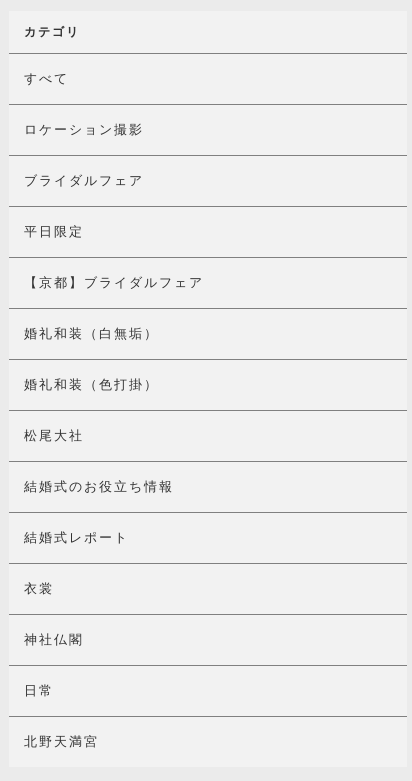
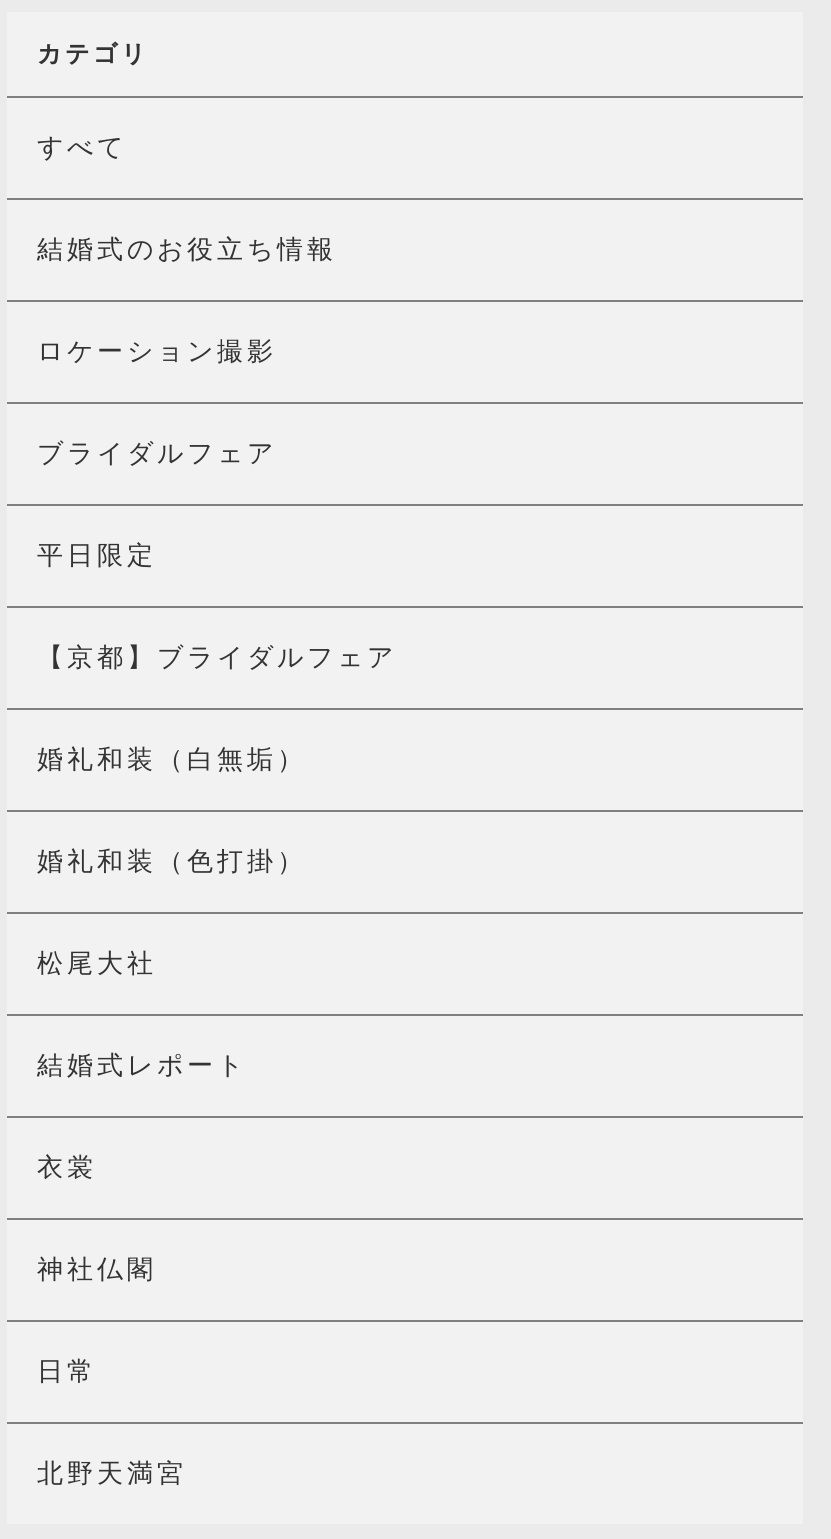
moved down: ロケーション撮影 | ブライダルフェア | 平日限定 | 【京都】ブライダルフェア | 婚礼和装（白無垢） | 婚礼和装（色打掛） | 松尾大社

moved up: 結婚式のお役立ち情報
